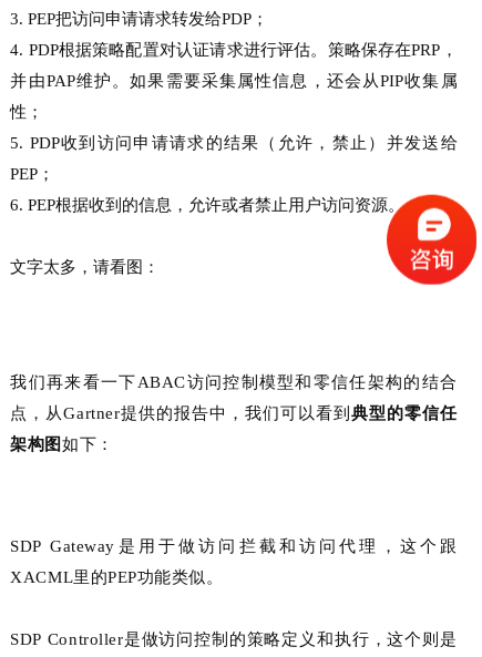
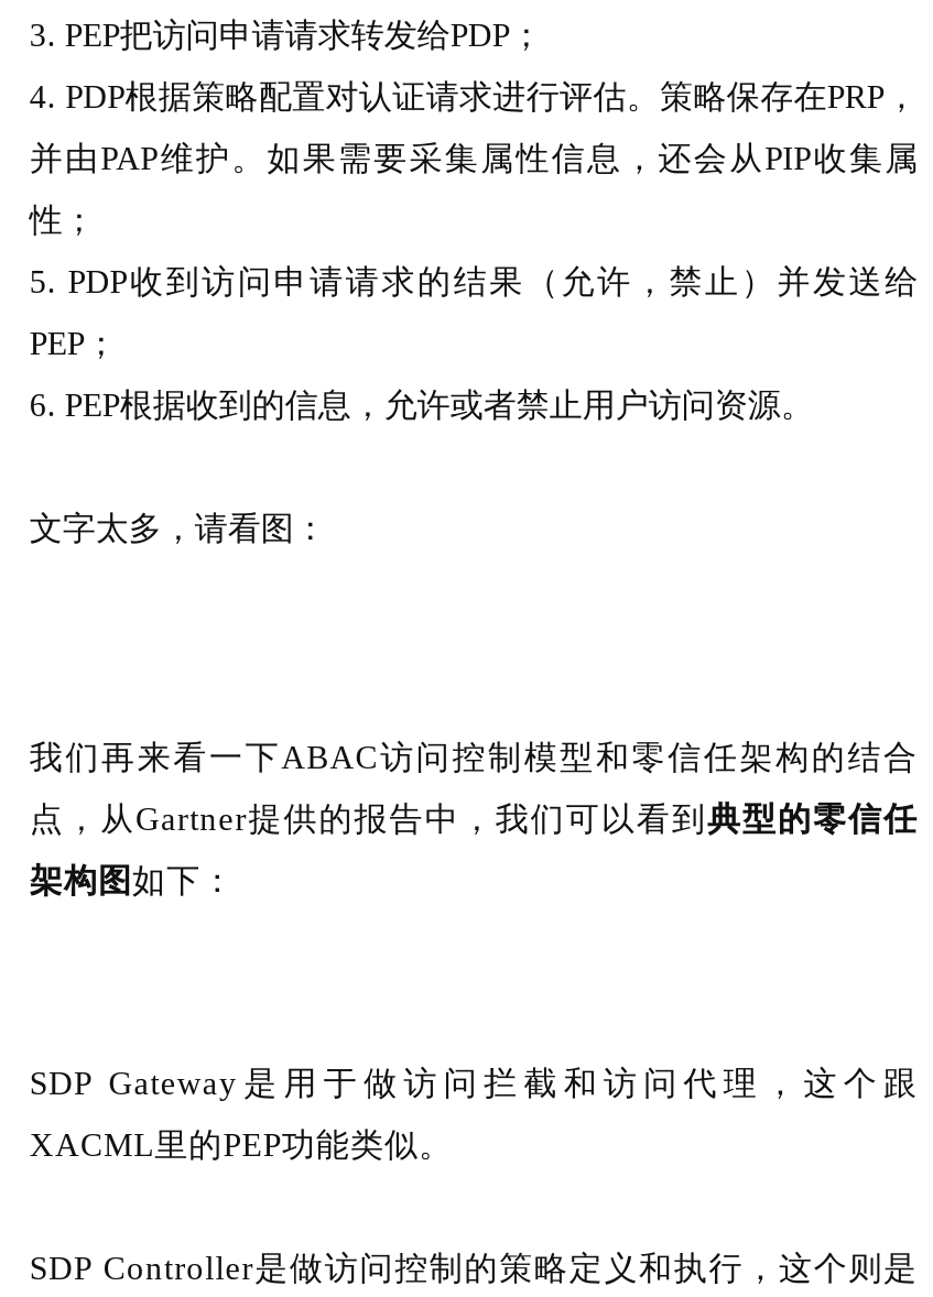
- [image]
